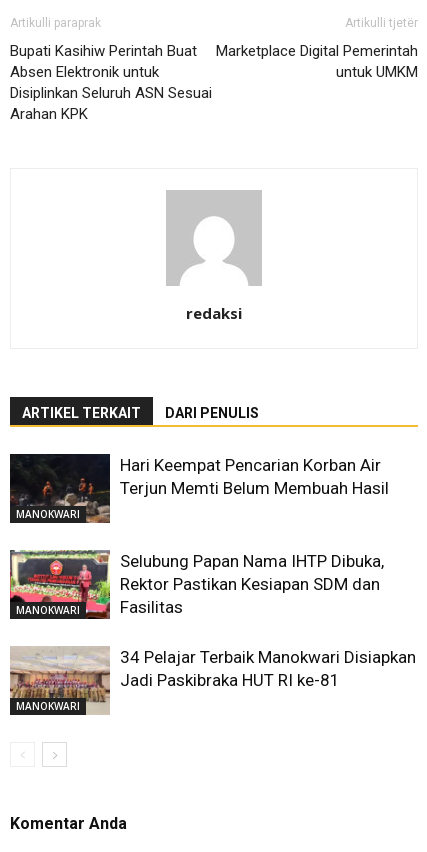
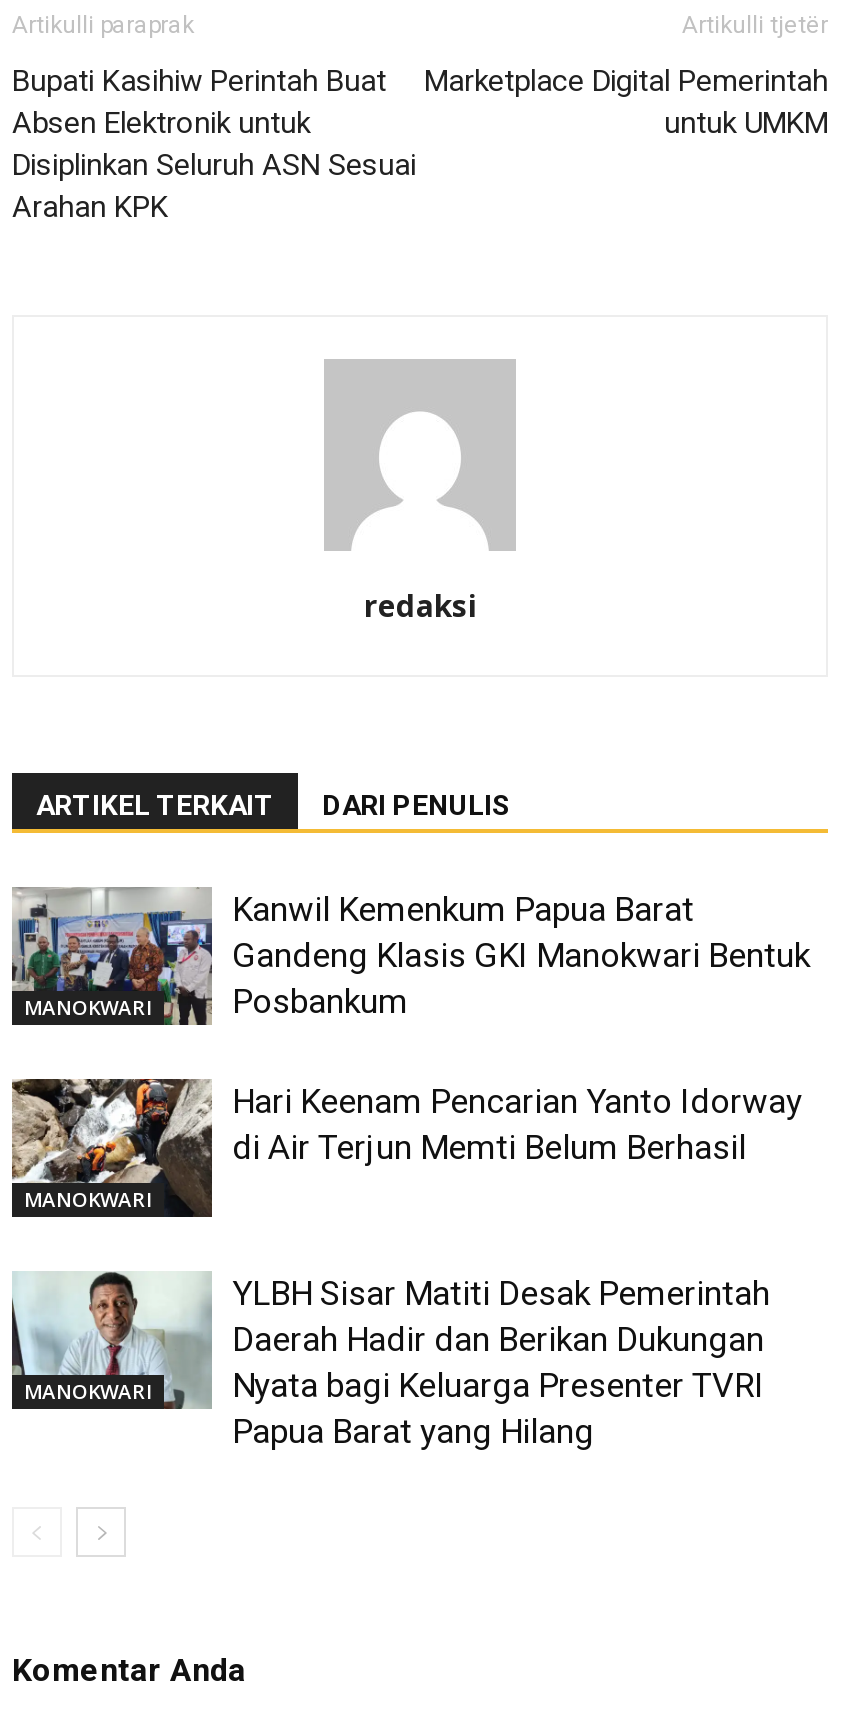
- [image]
- Hari Keempat Pencarian Korban Air
- Terjun Memti Belum Membuah Hasil
+ [image]
+ Kanwil Kemenkum Papua Barat
+ Gandeng Klasis GKI Manokwari Bentuk
+ Posbankum

- [image]
- Selubung Papan Nama IHTP Dibuka,
- Rektor Pastikan Kesiapan SDM dan
- Fasilitas
+ [image]
+ Hari Keenam Pencarian Yanto Idorway
+ di Air Terjun Memti Belum Berhasil

- [image]
- 34 Pelajar Terbaik Manokwari Disiapkan
- Jadi Paskibraka HUT RI ke-81
+ [image]
+ YLBH Sisar Matiti Desak Pemerintah
+ Daerah Hadir dan Berikan Dukungan
+ Nyata bagi Keluarga Presenter TVRI
+ Papua Barat yang Hilang
